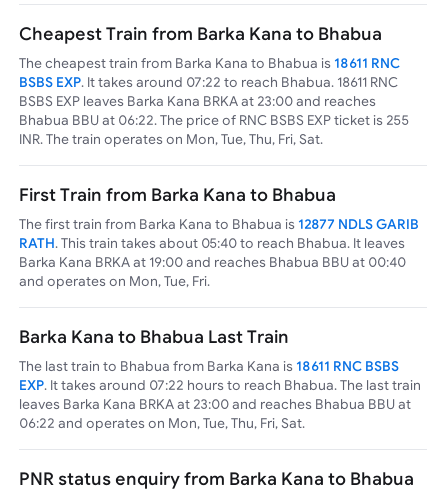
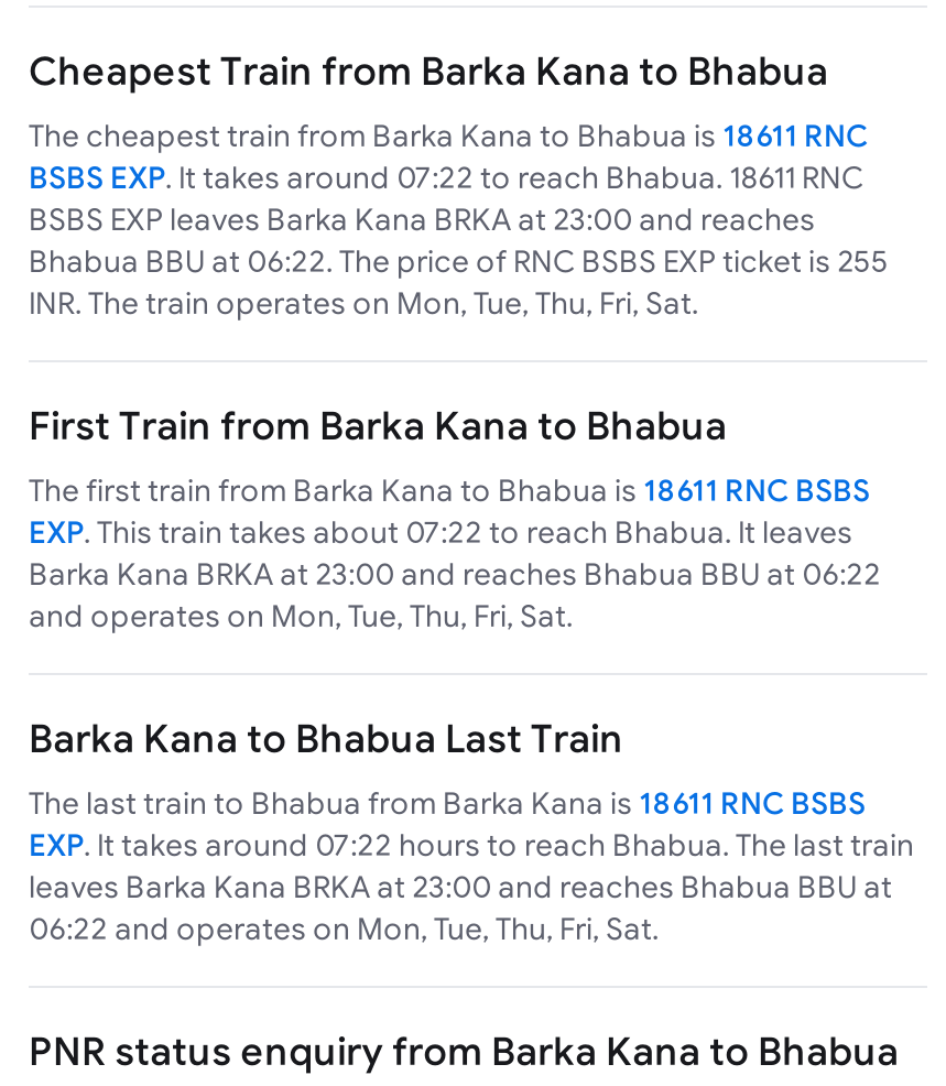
- The first train from Barka Kana to Bhabua is 12877 NDLS GARIB
- RATH. This train takes about 05:40 to reach Bhabua. It leaves
- Barka Kana BRKA at 19:00 and reaches Bhabua BBU at 00:40
- and operates on Mon, Tue, Fri.
+ The first train from Barka Kana to Bhabua is 18611 RNC BSBS
+ EXP. This train takes about 07:22 to reach Bhabua. It leaves
+ Barka Kana BRKA at 23:00 and reaches Bhabua BBU at 06:22
+ and operates on Mon, Tue, Thu, Fri, Sat.
